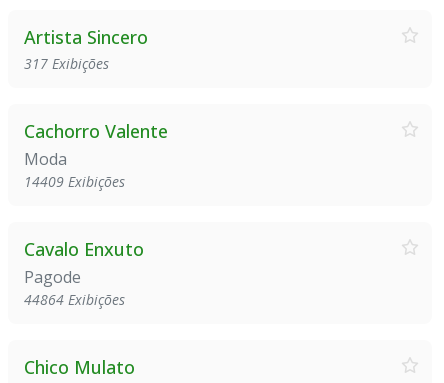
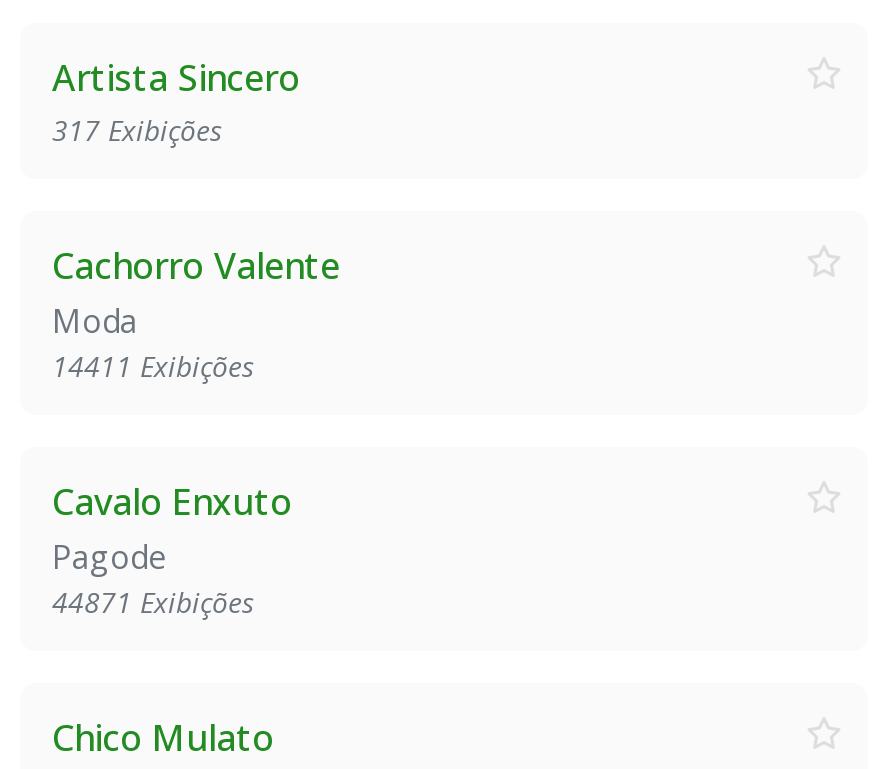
- 14409 Exibições
+ 14411 Exibições

- 44864 Exibições
+ 44871 Exibições
